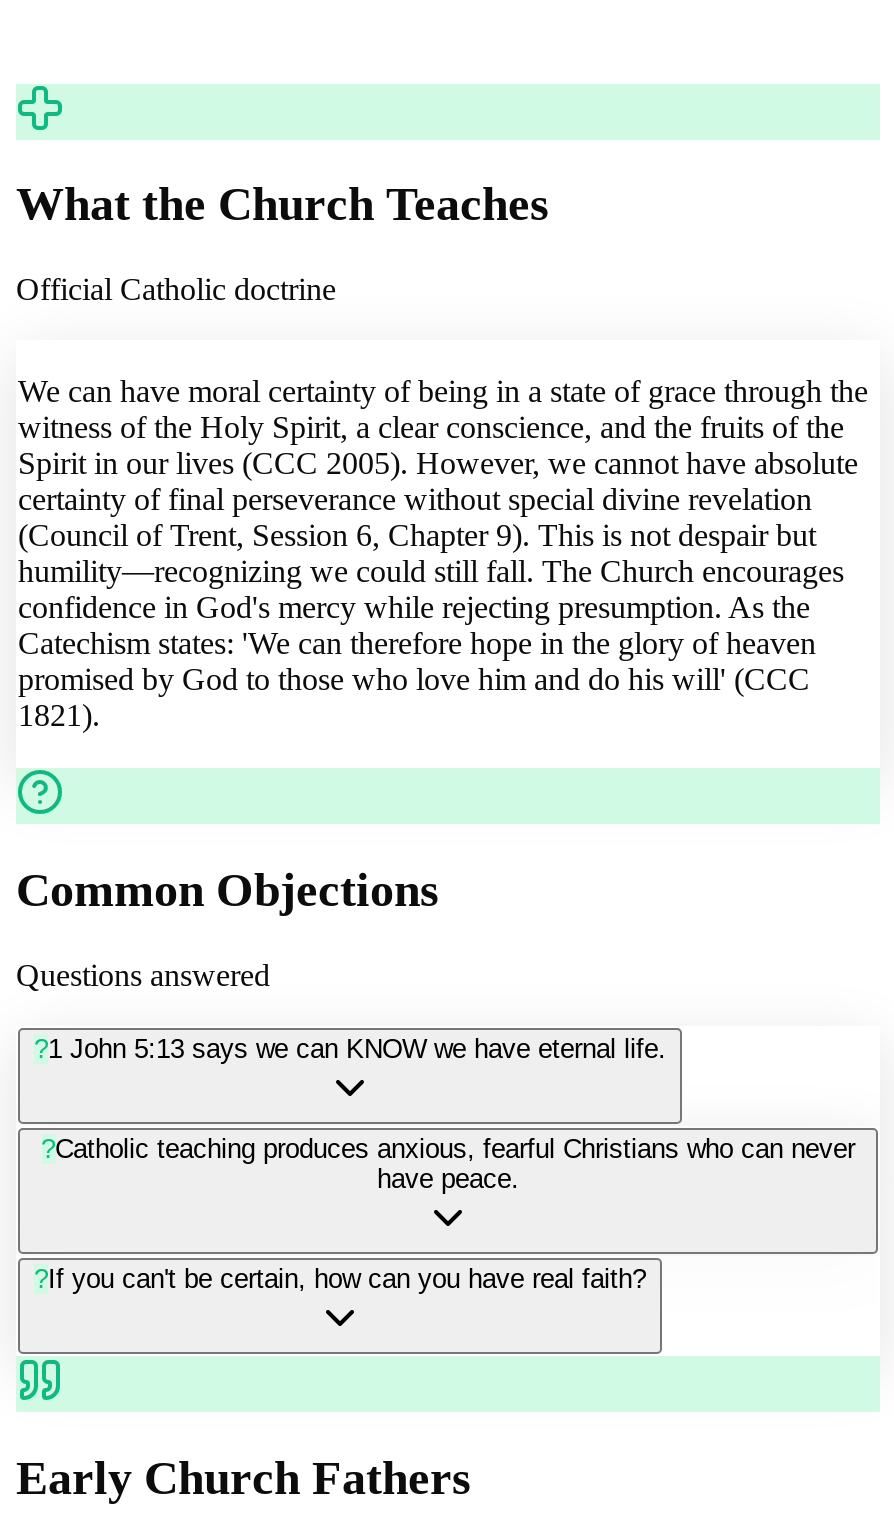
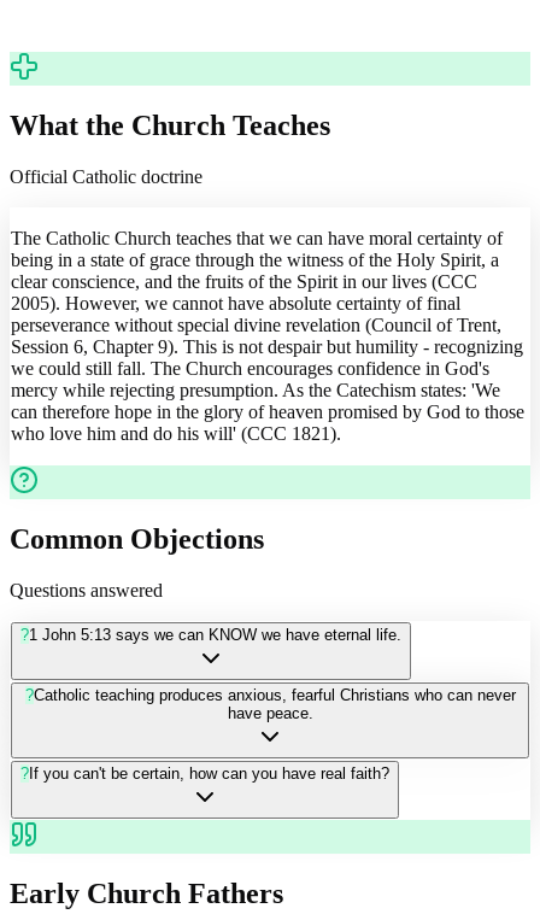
- We can have moral certainty of being in a state of grace through the
- witness of the Holy Spirit, a clear conscience, and the fruits of the
- Spirit in our lives (CCC 2005). However, we cannot have absolute
- certainty of final perseverance without special divine revelation
- (Council of Trent, Session 6, Chapter 9). This is not despair but
- humility—recognizing we could still fall. The Church encourages
- confidence in God's mercy while rejecting presumption. As the
- Catechism states: 'We can therefore hope in the glory of heaven
- promised by God to those who love him and do his will' (CCC
- 1821).
+ The Catholic Church teaches that we can have moral certainty of
+ being in a state of grace through the witness of the Holy Spirit, a
+ clear conscience, and the fruits of the Spirit in our lives (CCC
+ 2005). However, we cannot have absolute certainty of final
+ perseverance without special divine revelation (Council of Trent,
+ Session 6, Chapter 9). This is not despair but humility - recognizing
+ we could still fall. The Church encourages confidence in God's
+ mercy while rejecting presumption. As the Catechism states: 'We
+ can therefore hope in the glory of heaven promised by God to those
+ who love him and do his will' (CCC 1821).
